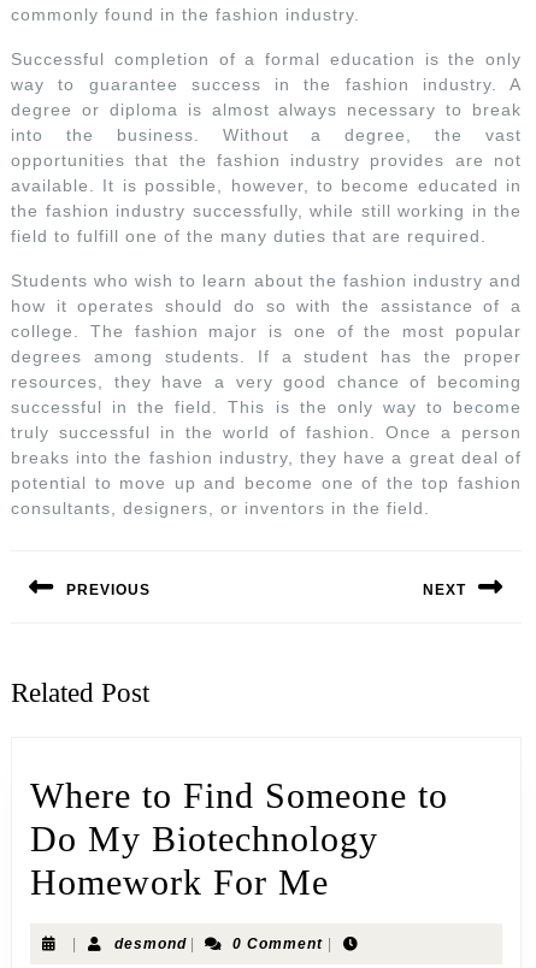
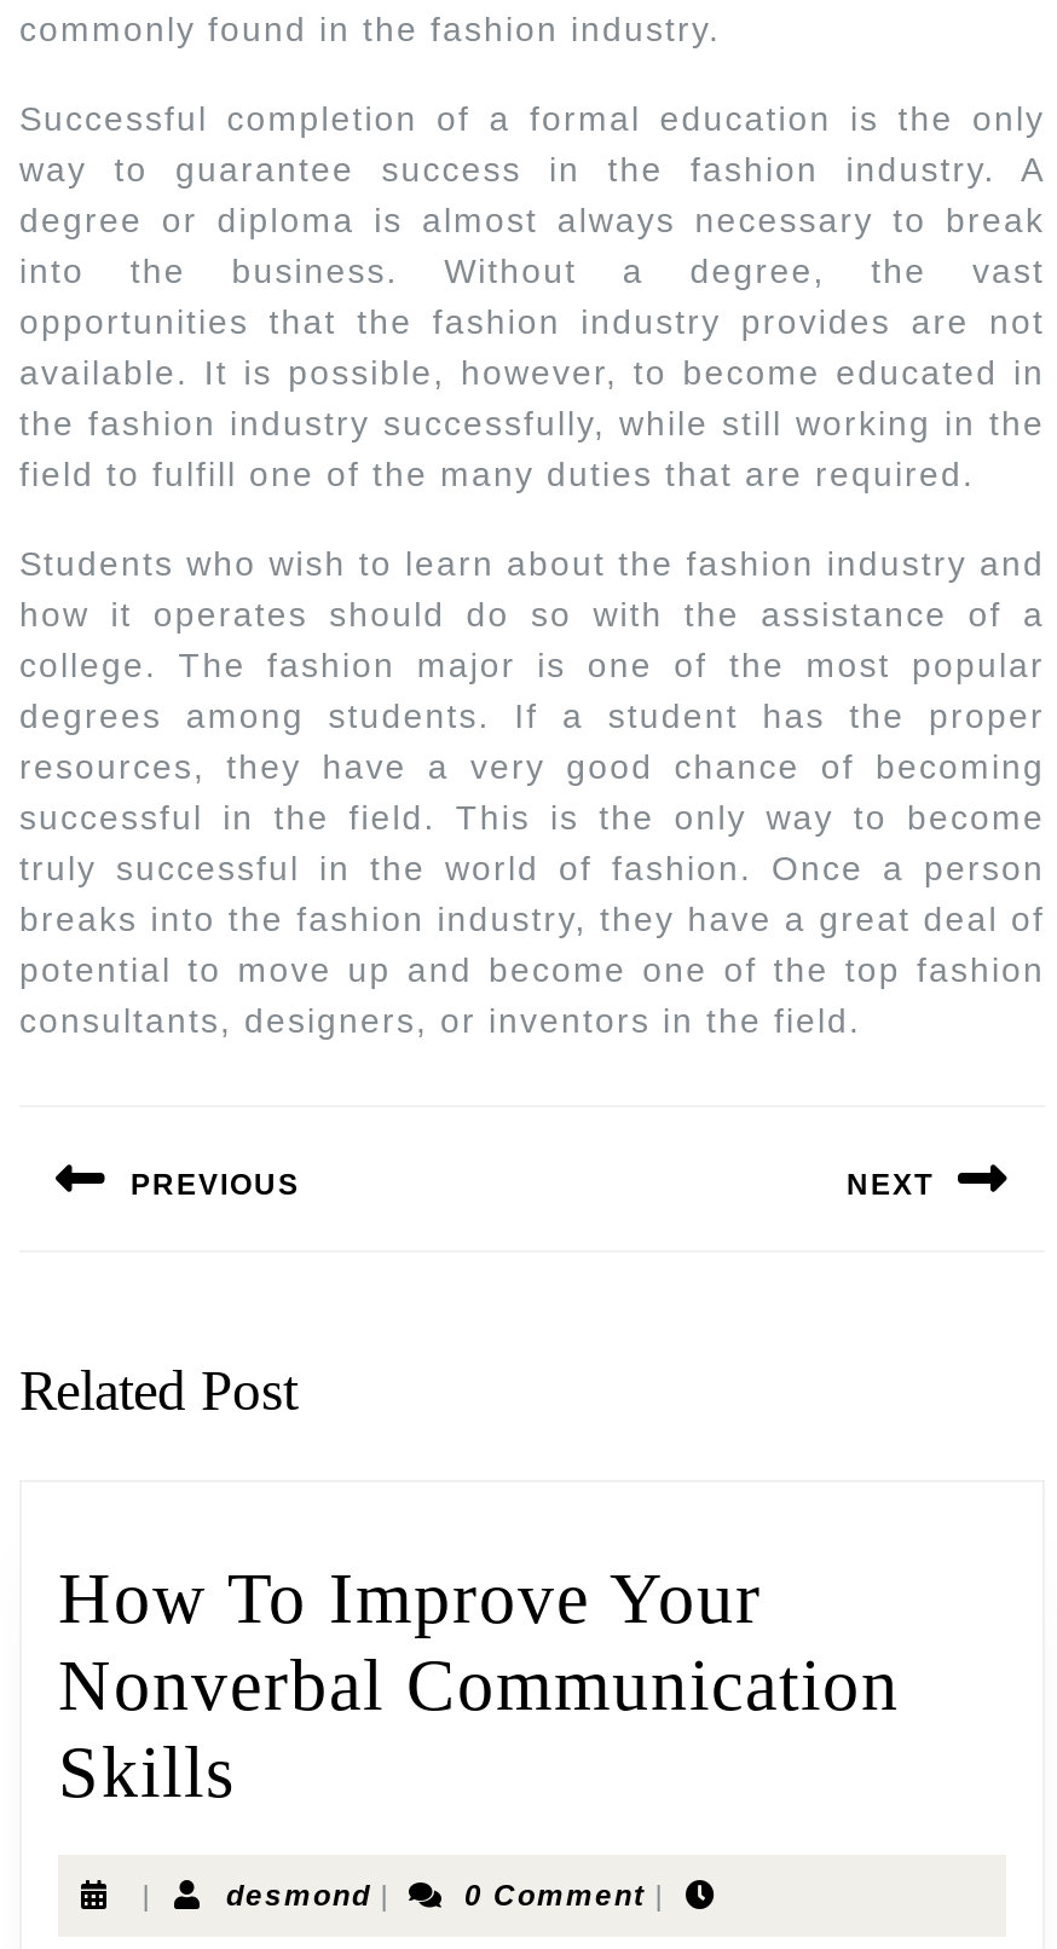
- Where to Find Someone to
- Do My Biotechnology
- Homework For Me
+ How To Improve Your
+ Nonverbal Communication
+ Skills
